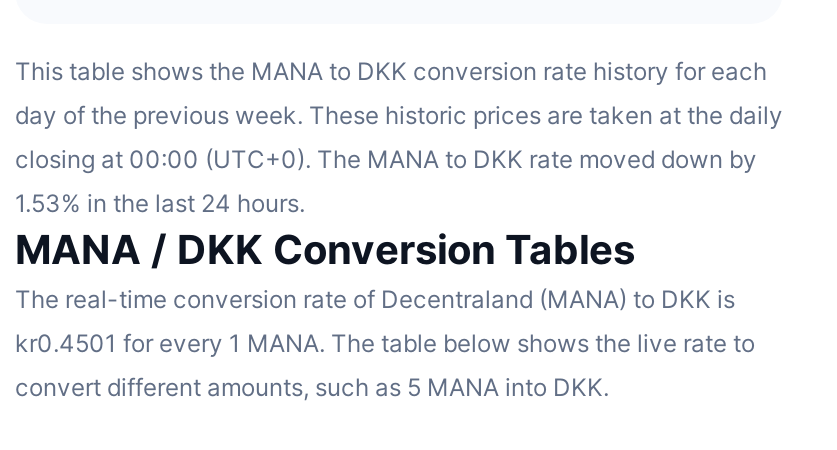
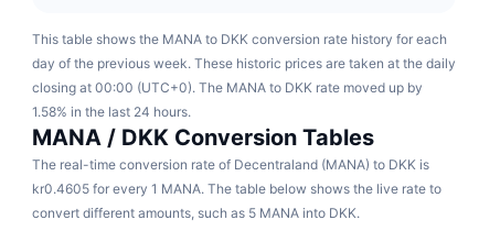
- closing at 00:00 (UTC+0). The MANA to DKK rate moved down by
+ closing at 00:00 (UTC+0). The MANA to DKK rate moved up by

- 1.53% in the last 24 hours.
+ 1.58% in the last 24 hours.

- kr0.4501 for every 1 MANA. The table below shows the live rate to
+ kr0.4605 for every 1 MANA. The table below shows the live rate to
